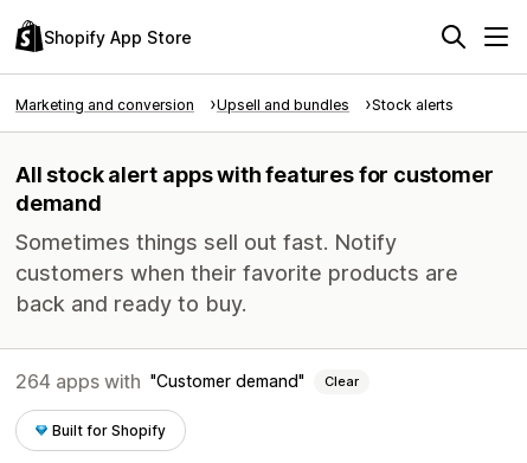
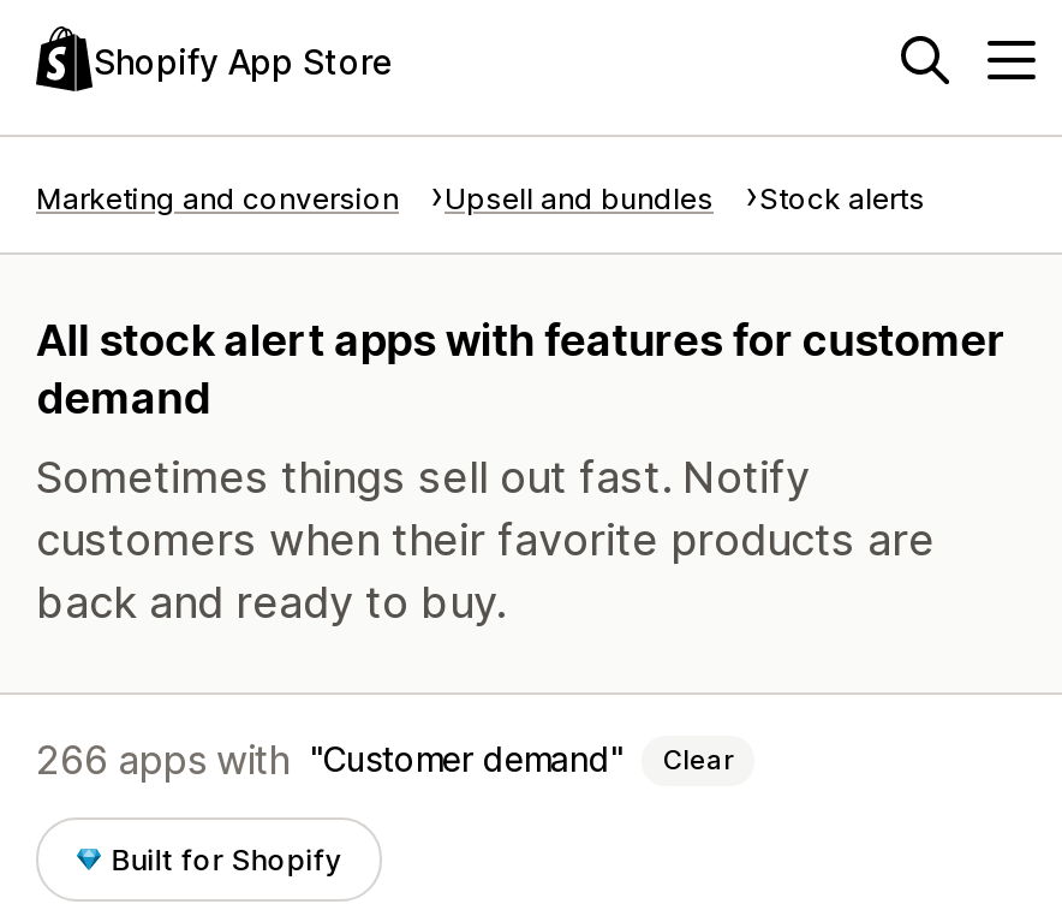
- 264 apps with Customer demand Clear
+ 266 apps with Customer demand Clear
